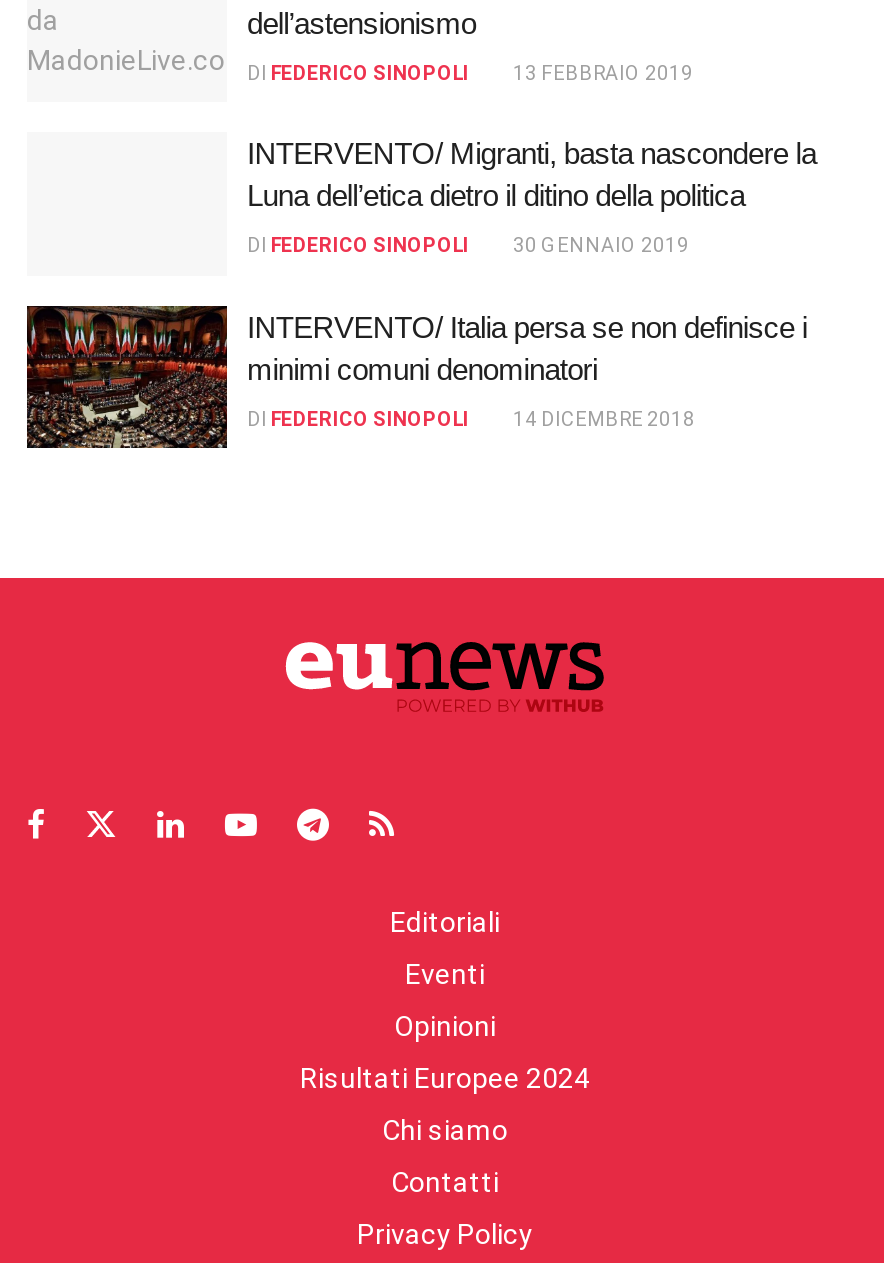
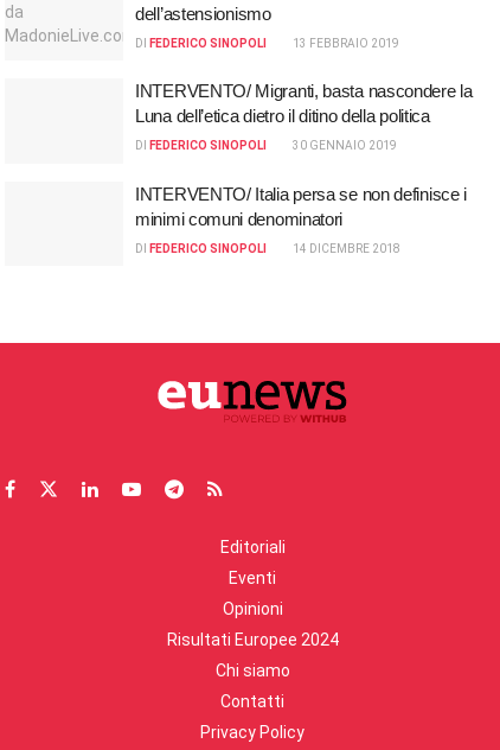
- [image]
